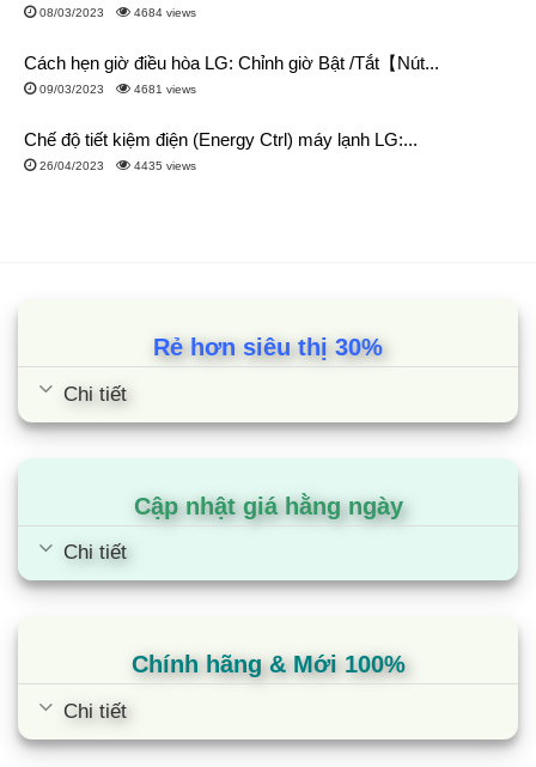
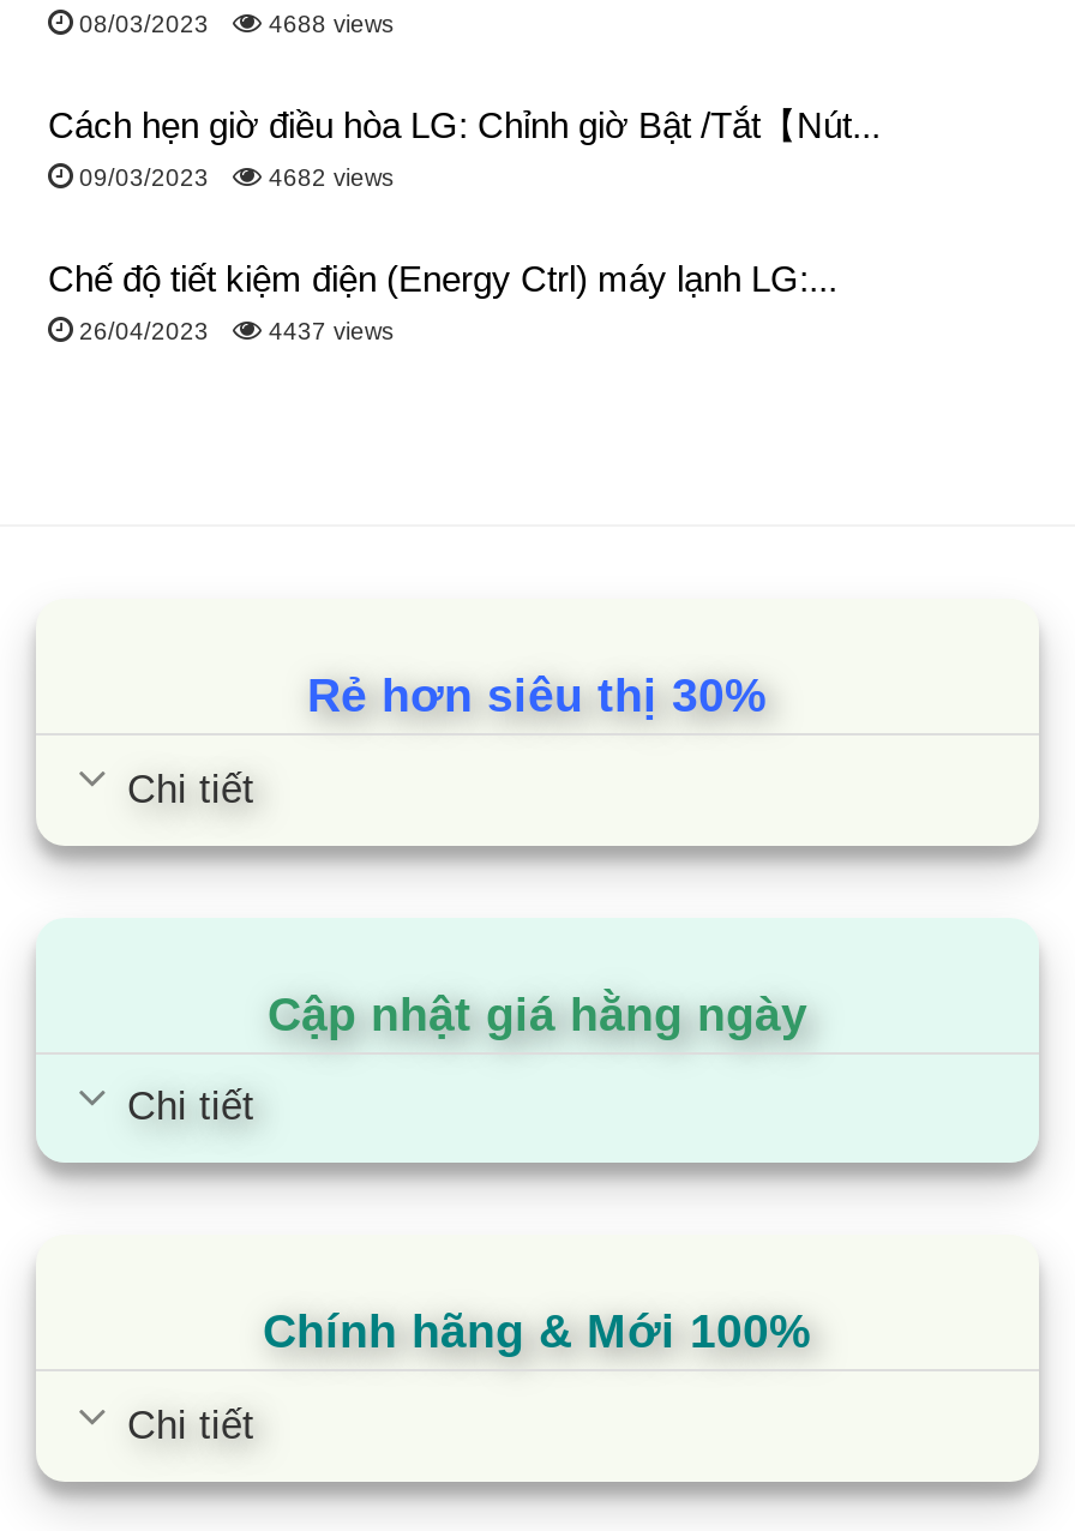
- 4684 views
+ 4688 views

- 4681 views
+ 4682 views

- 4435 views
+ 4437 views
